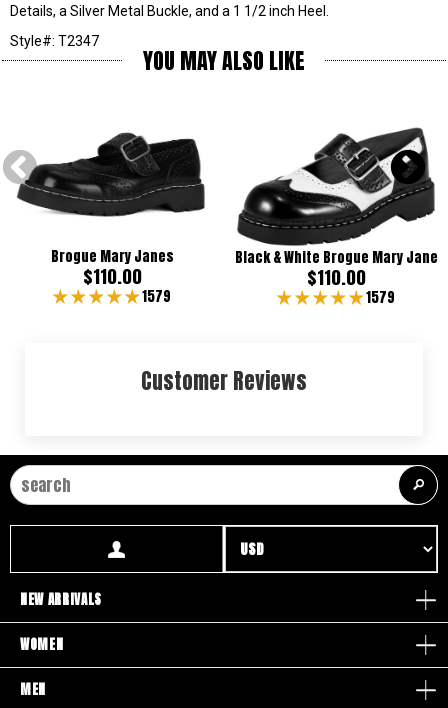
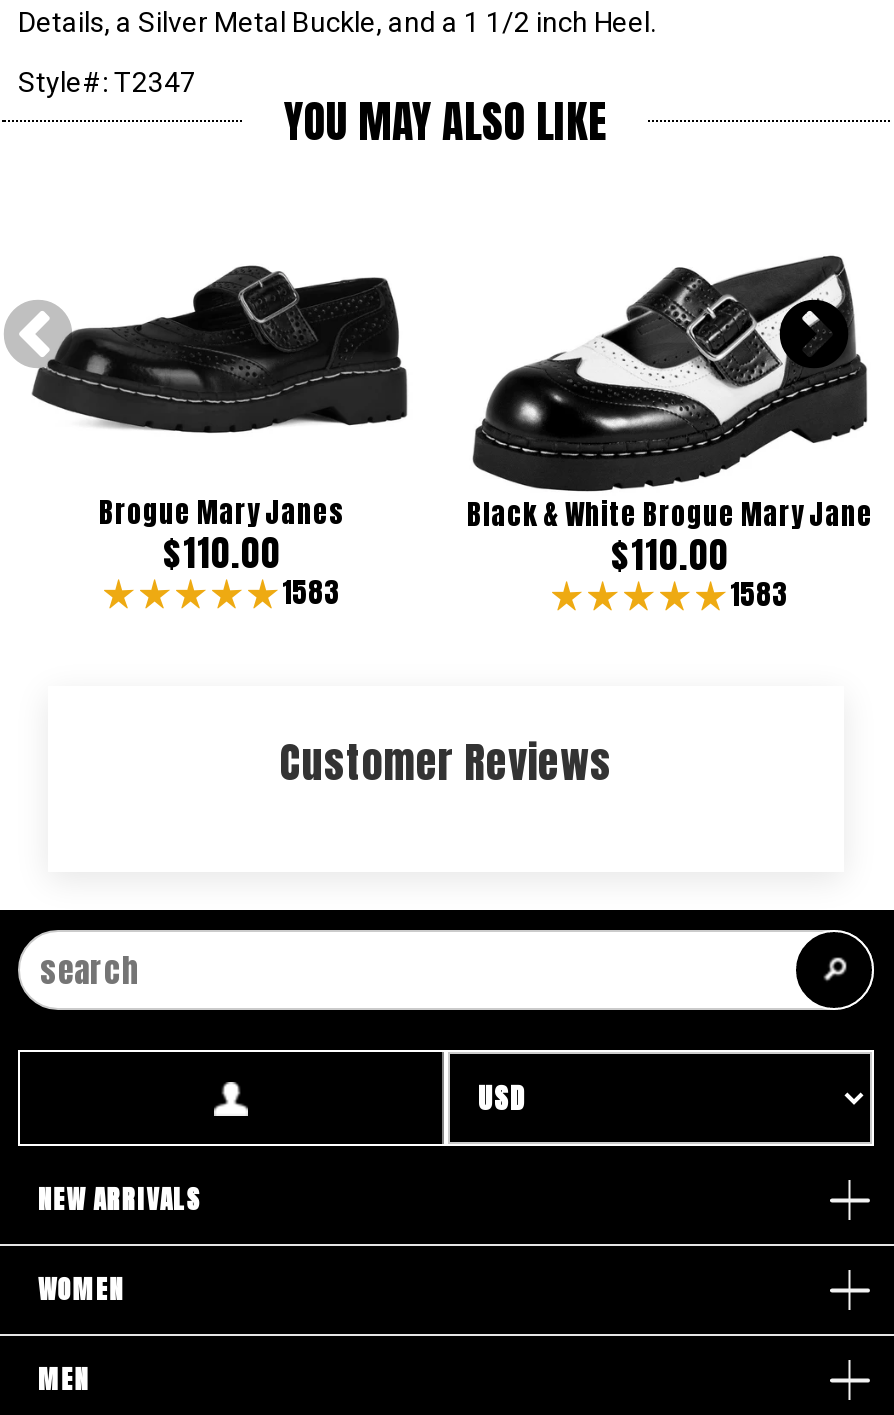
- 1579
+ 1583

- 1579
+ 1583
